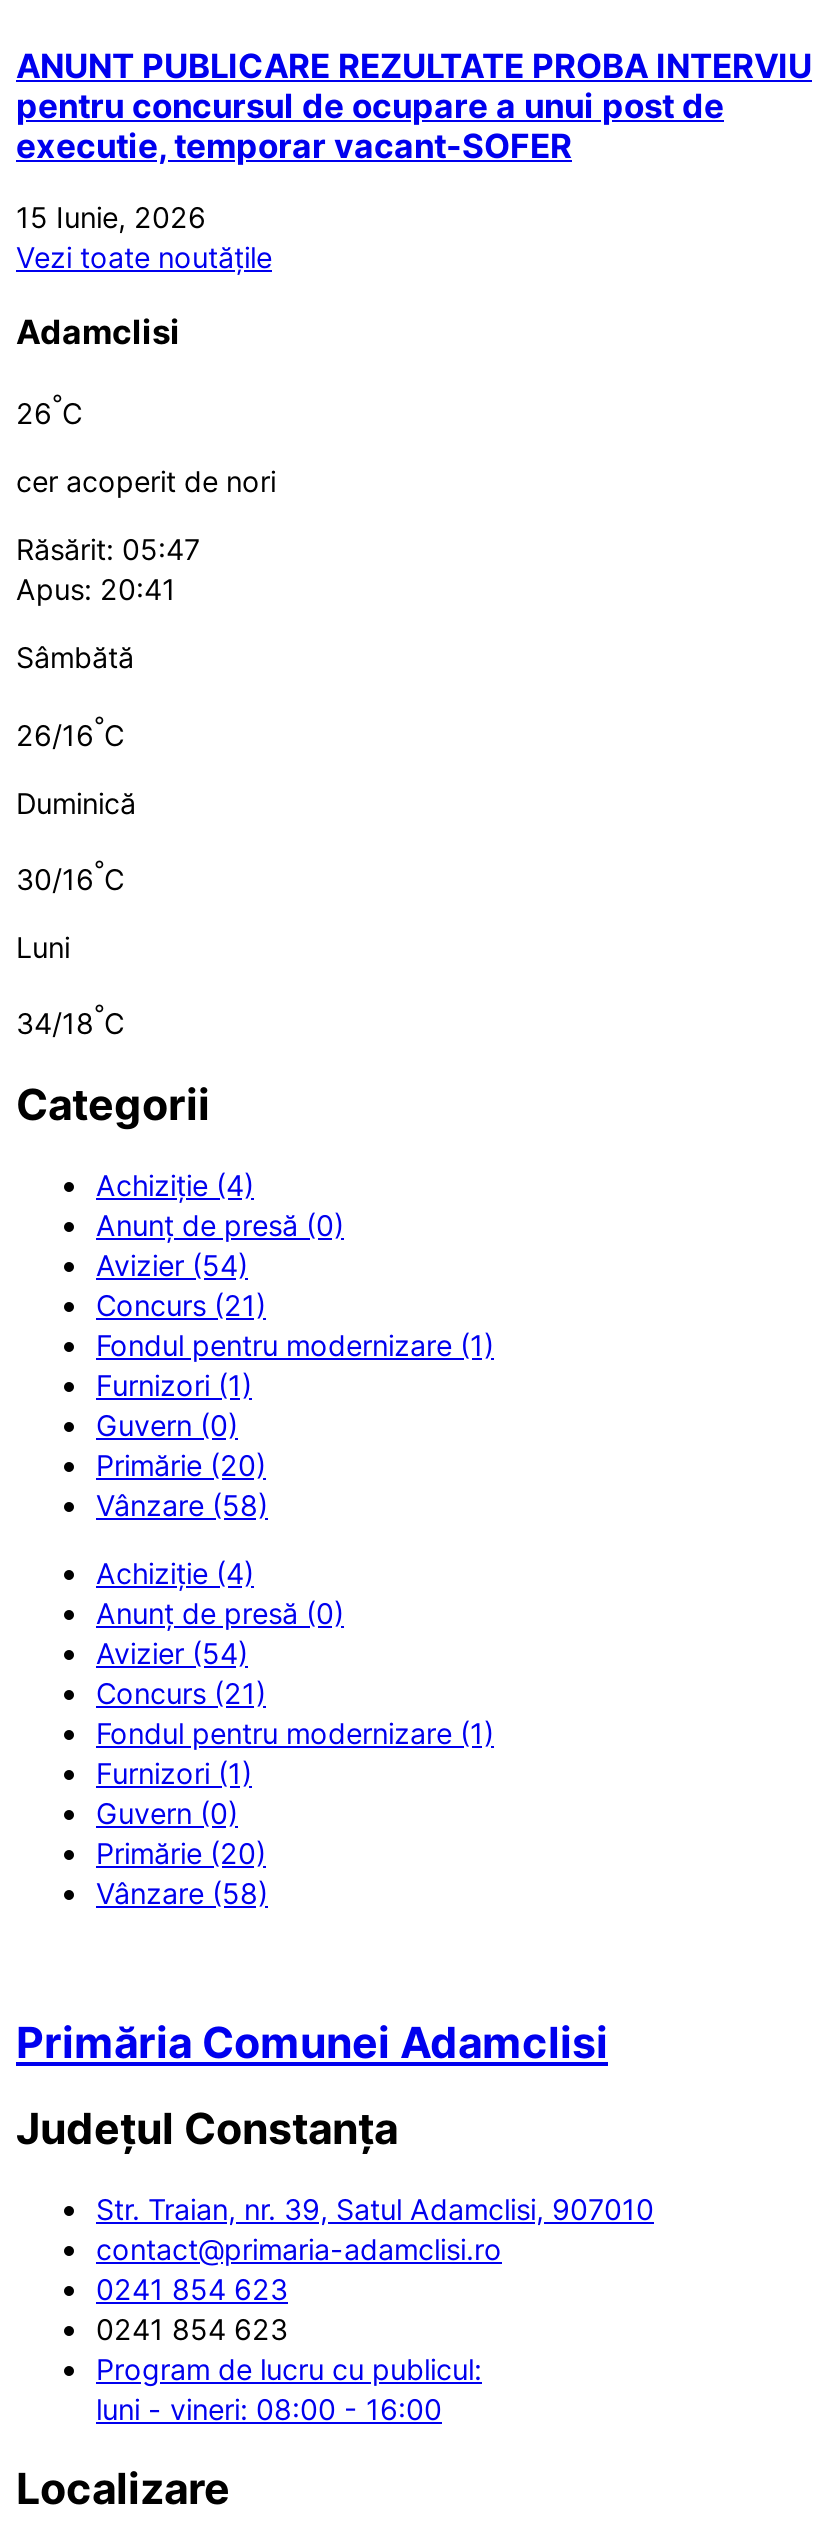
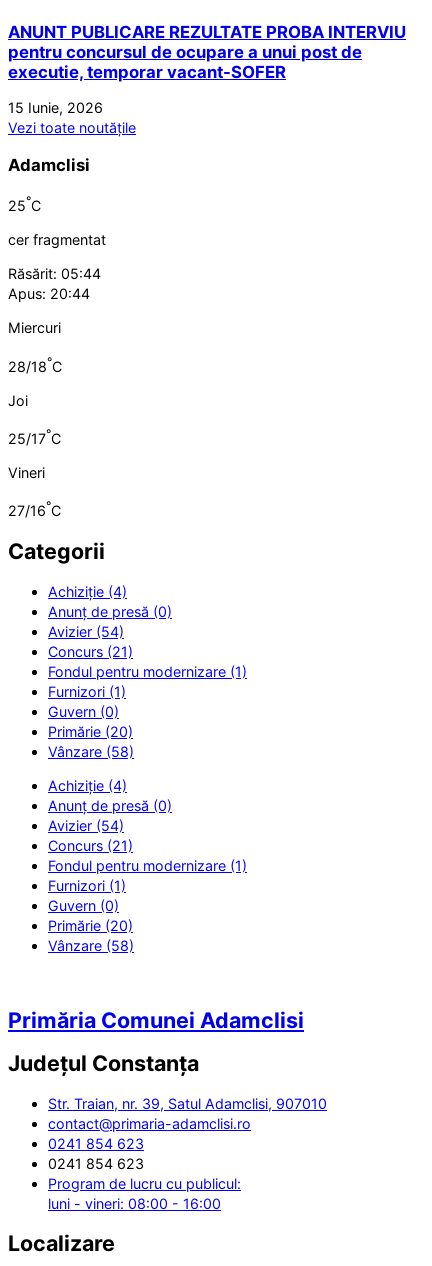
- 26°C
+ 25°C

- cer acoperit de nori
+ cer fragmentat

- Răsărit: 05:47
- Apus: 20:41
+ Răsărit: 05:44
+ Apus: 20:44

- Sâmbătă
+ Miercuri

- 26/16°C
+ 28/18°C

- Duminică
+ Joi

- 30/16°C
+ 25/17°C

- Luni
+ Vineri

- 34/18°C
+ 27/16°C
